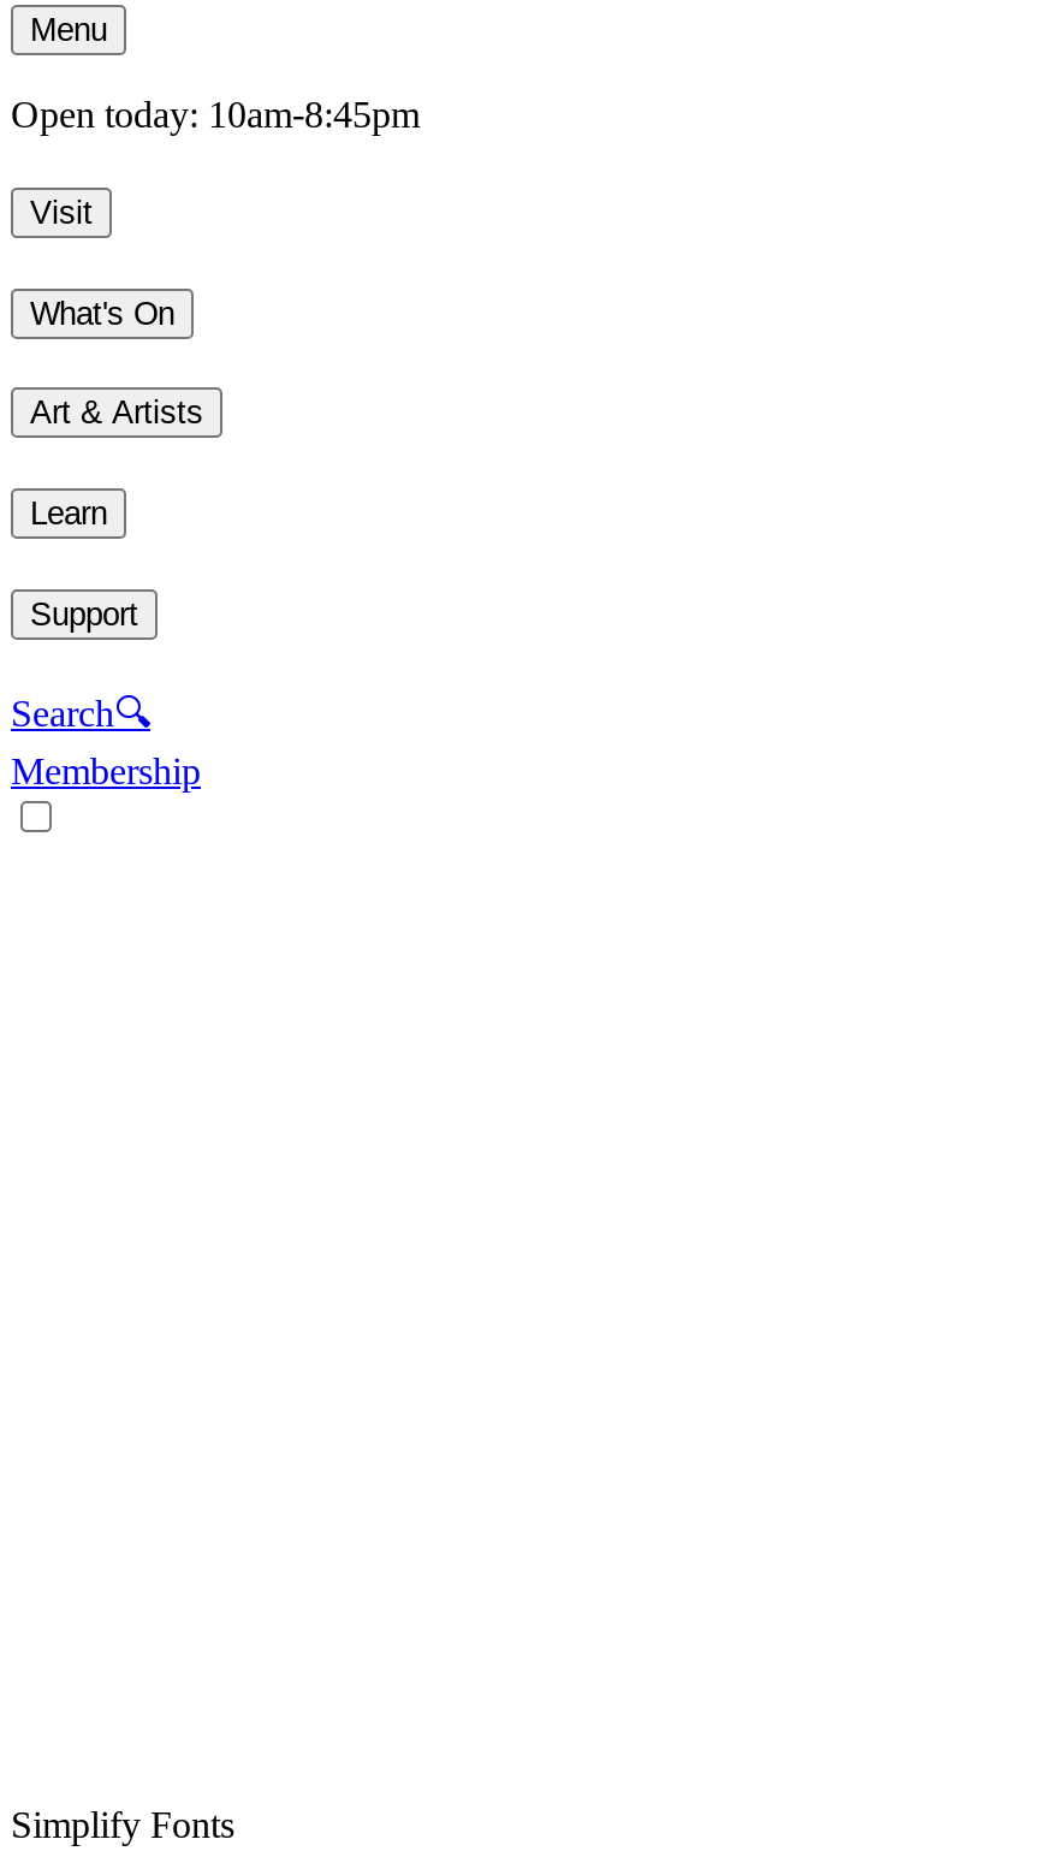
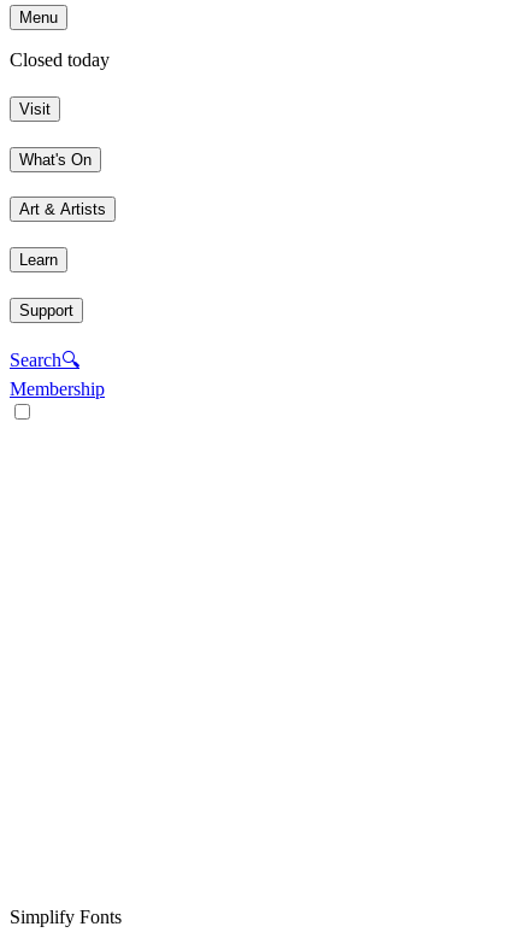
- Open today: 10am-8:45pm
+ Closed today
